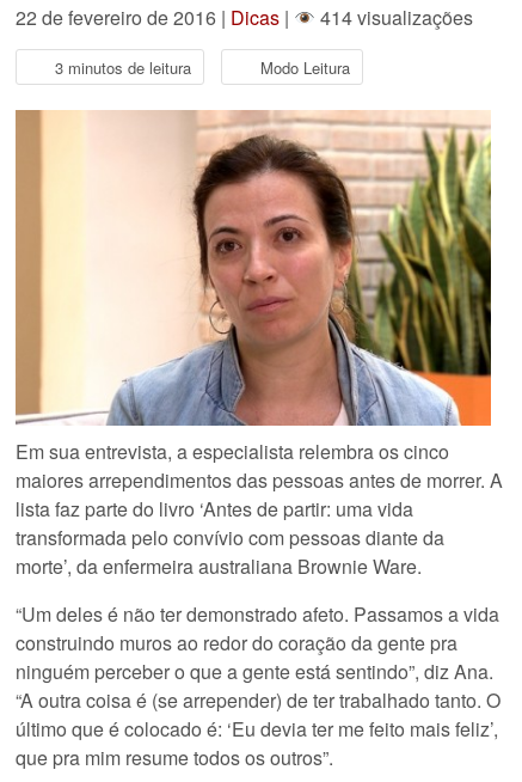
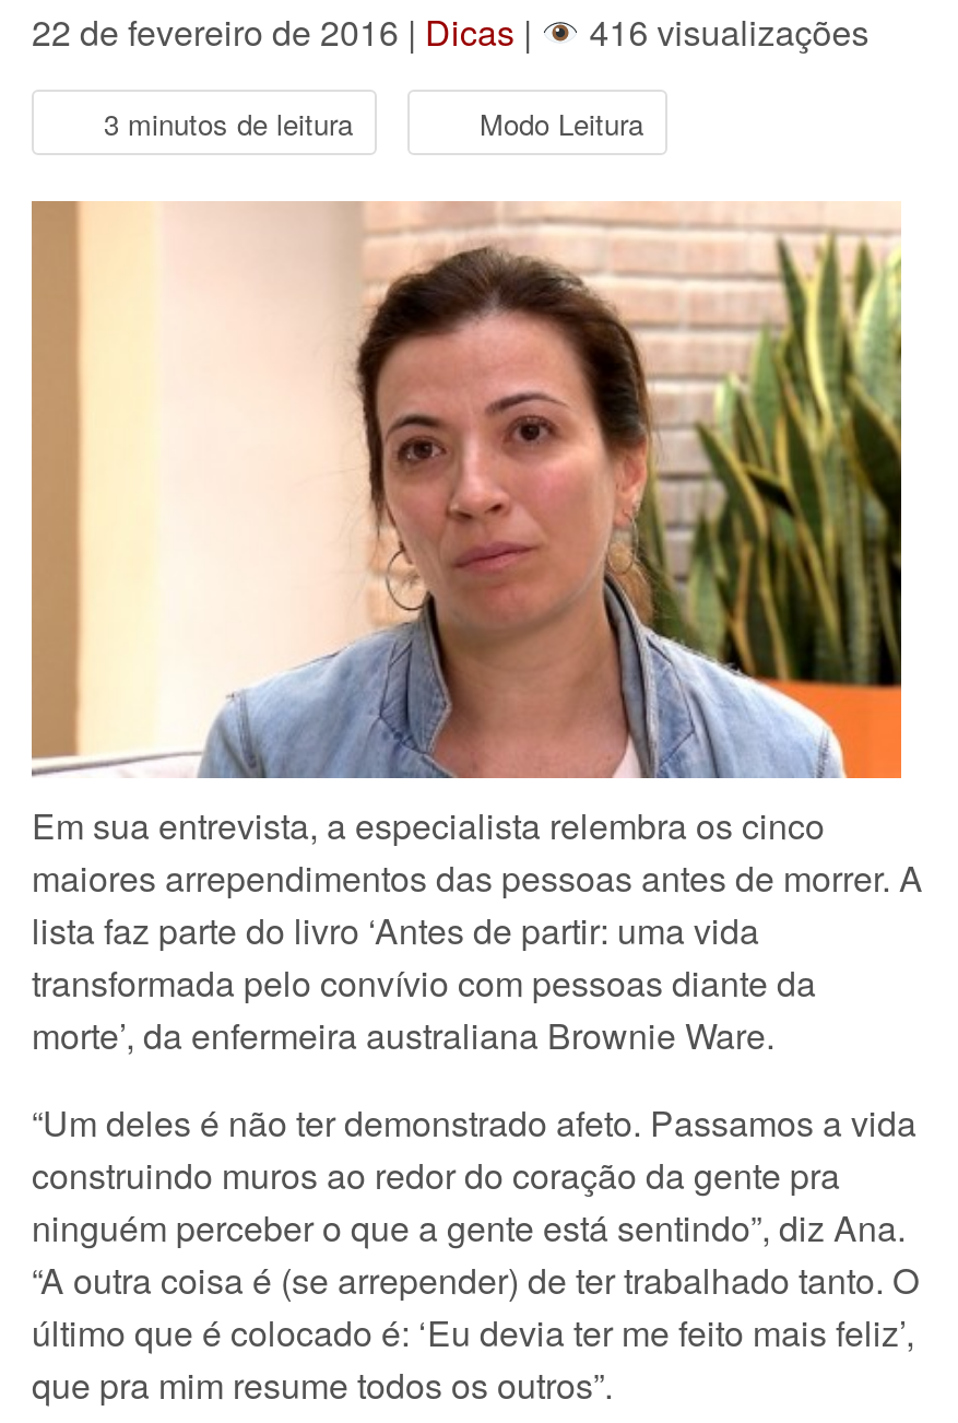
- 414 visualizações
+ 416 visualizações
